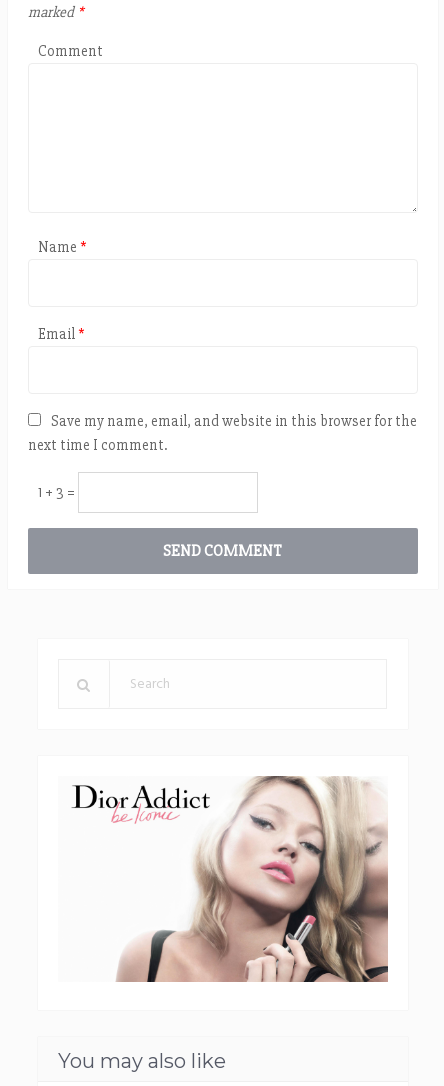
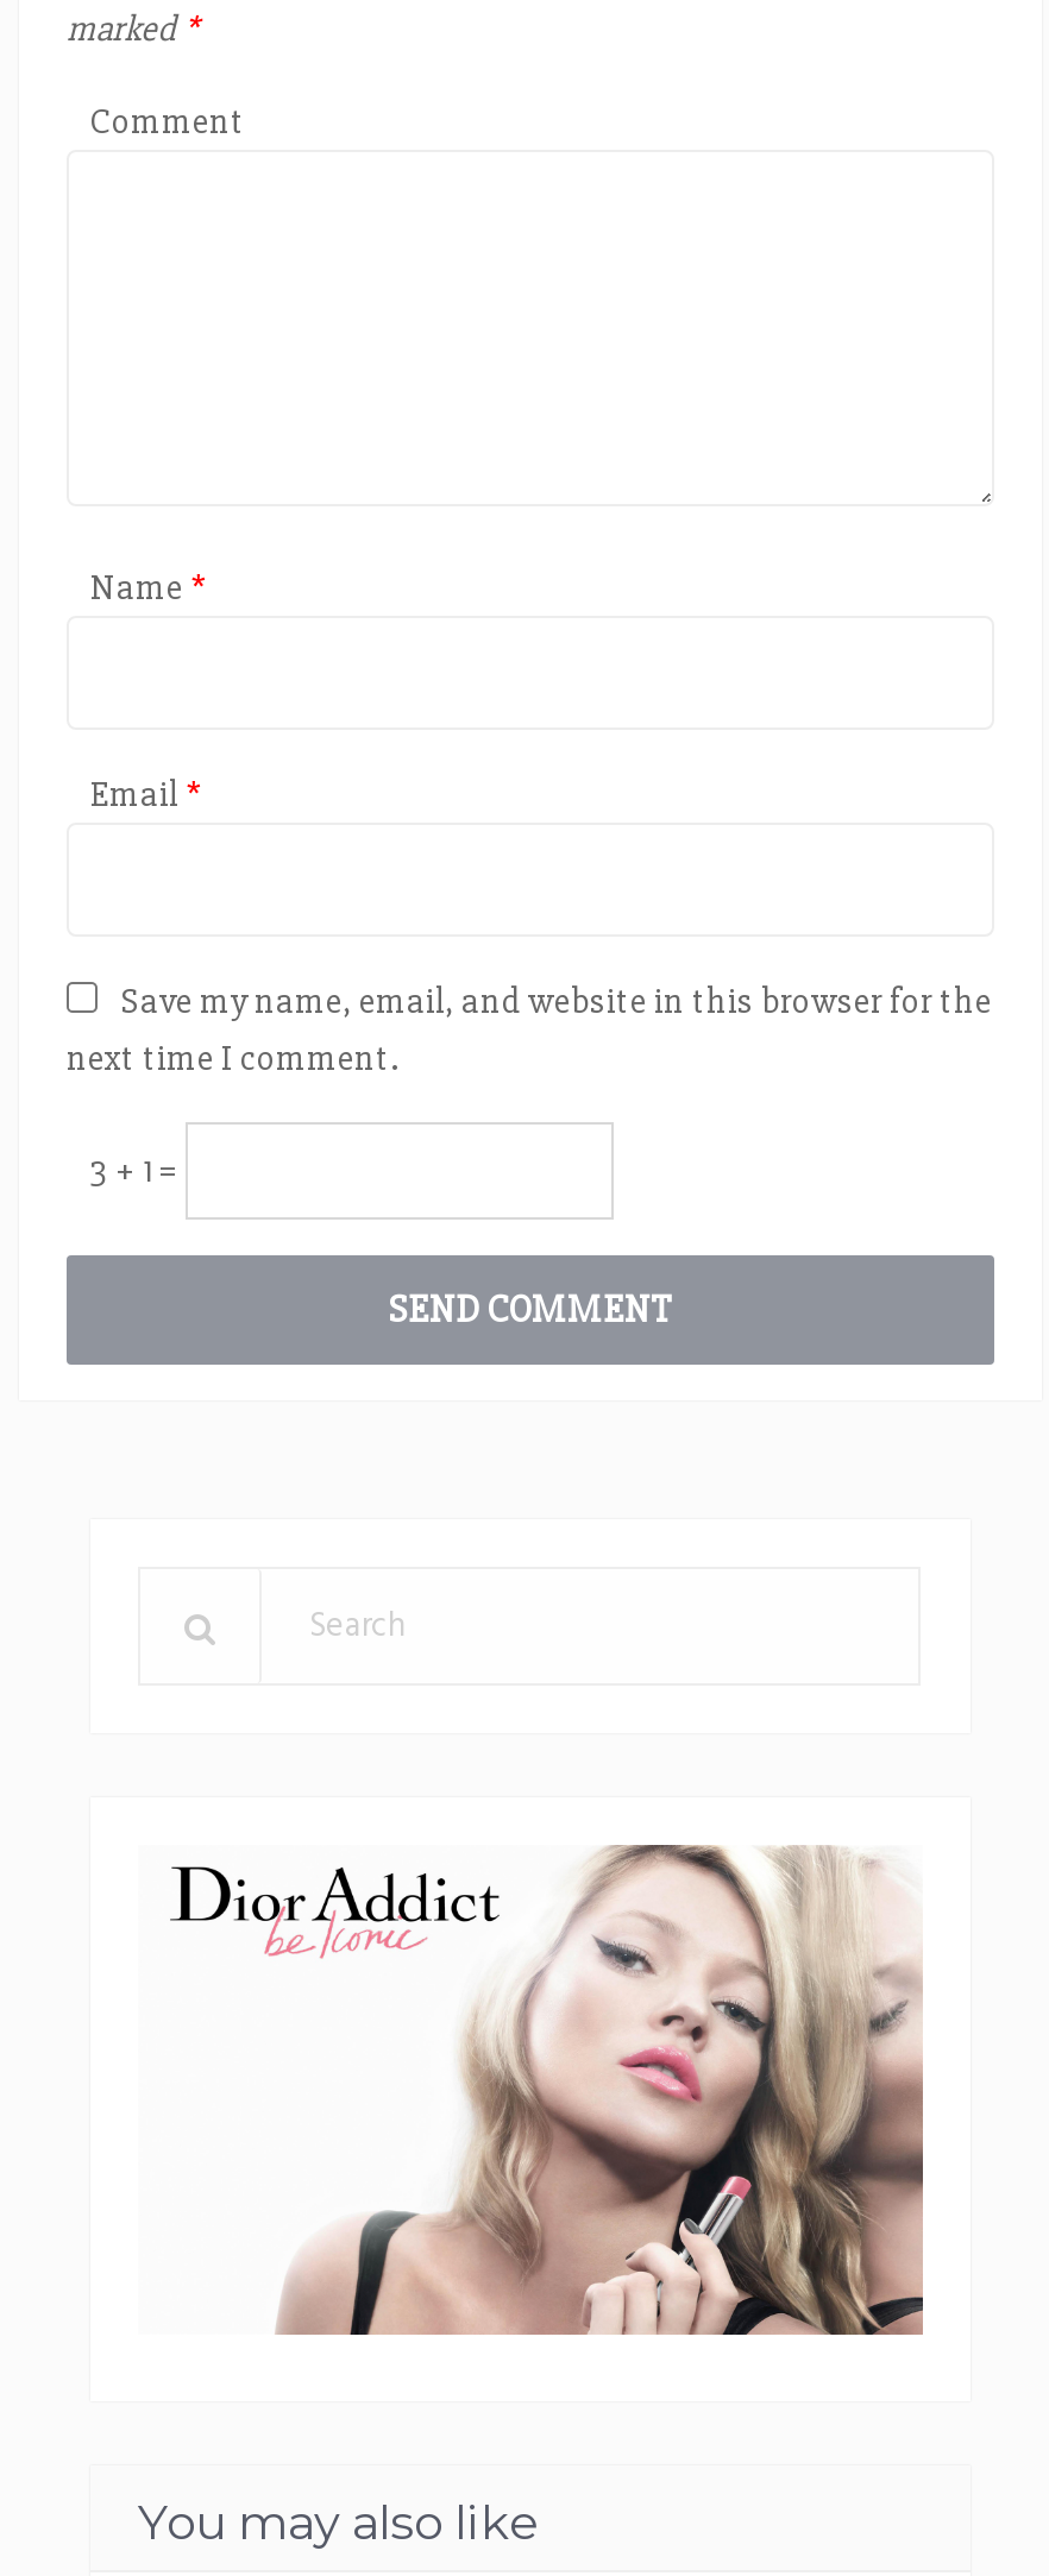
- 1 + 3 =
+ 3 + 1 =
